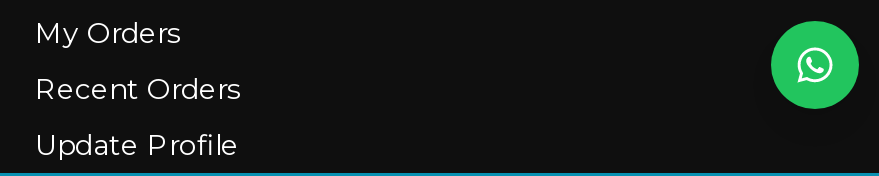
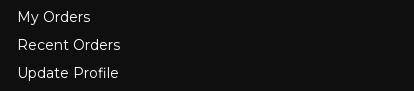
- [image]
